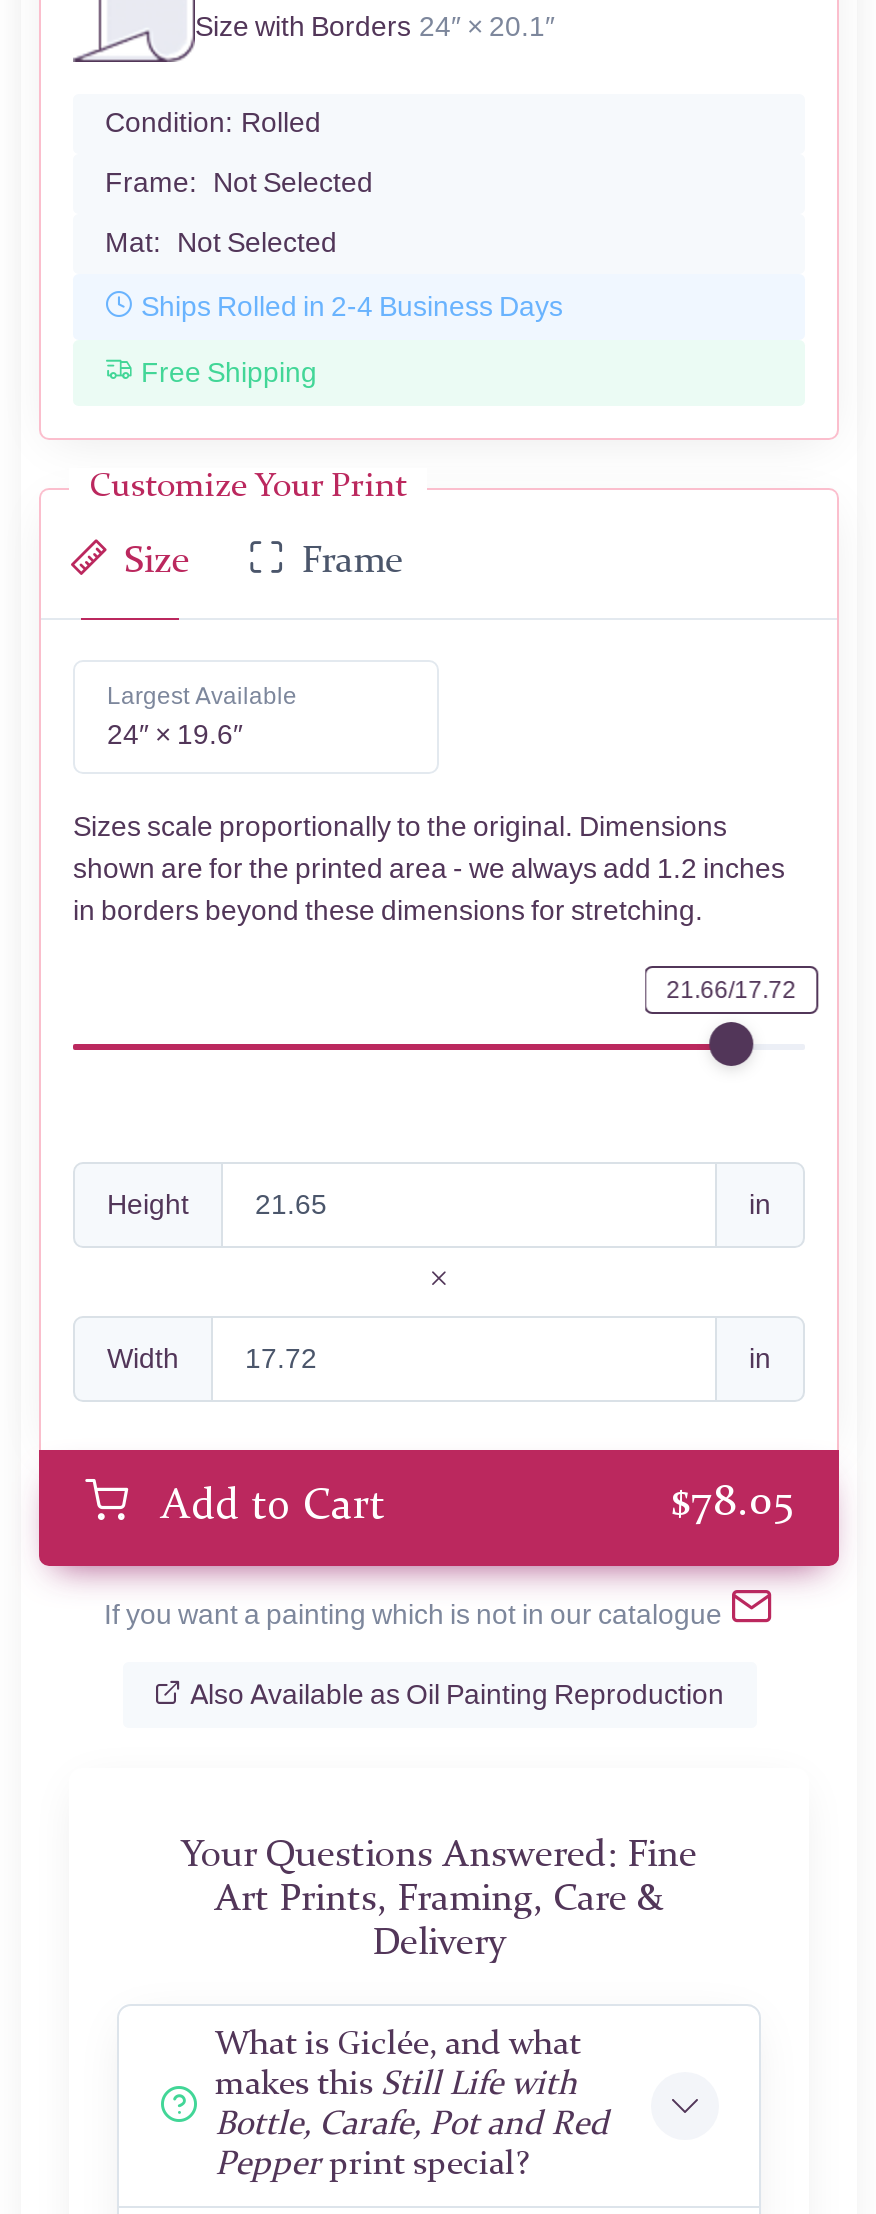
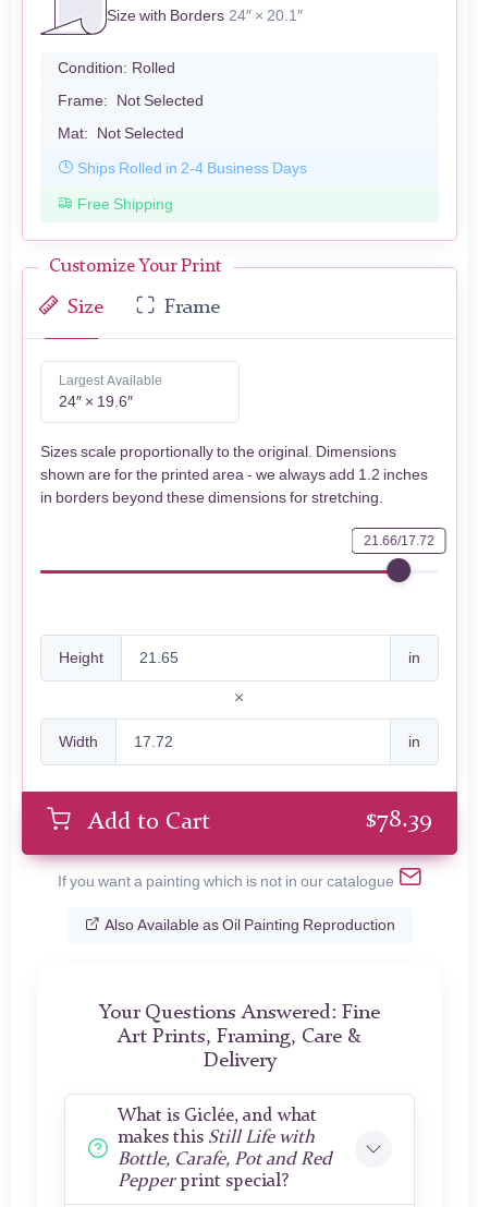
- $78.05
+ $78.39
